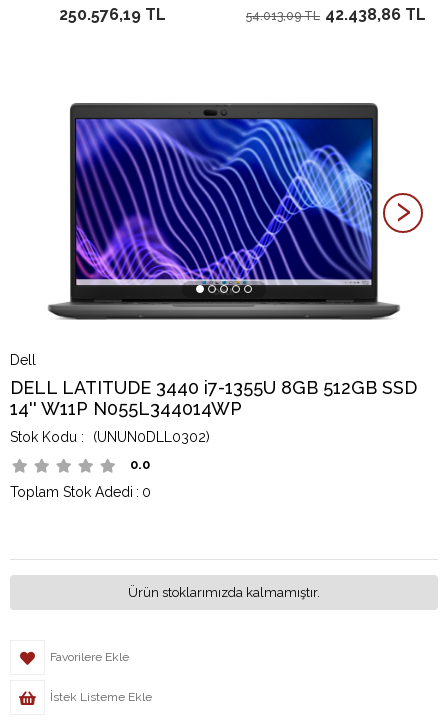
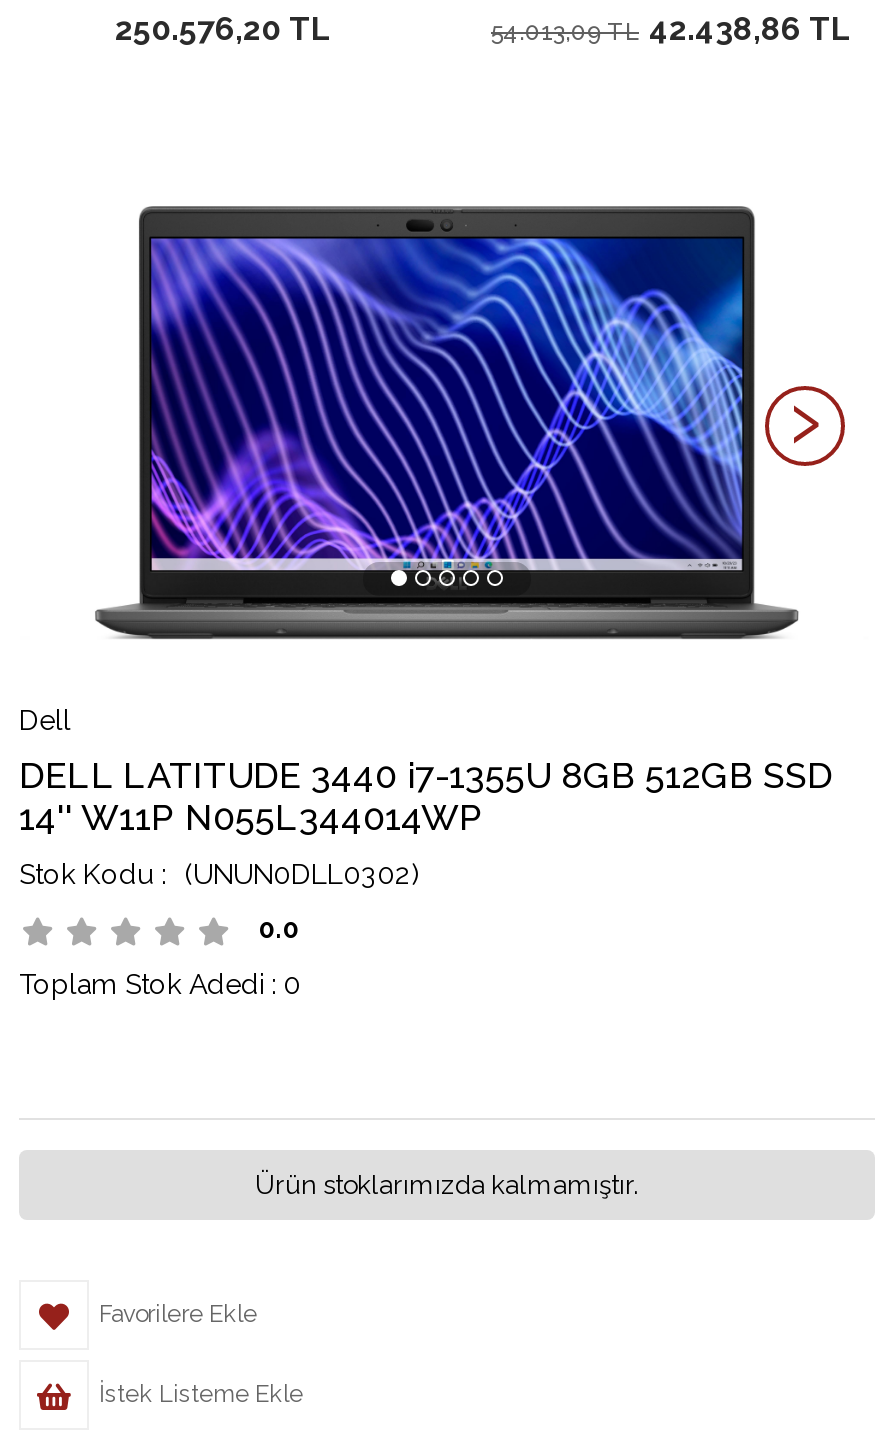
- 250.576,19 TL
+ 250.576,20 TL
